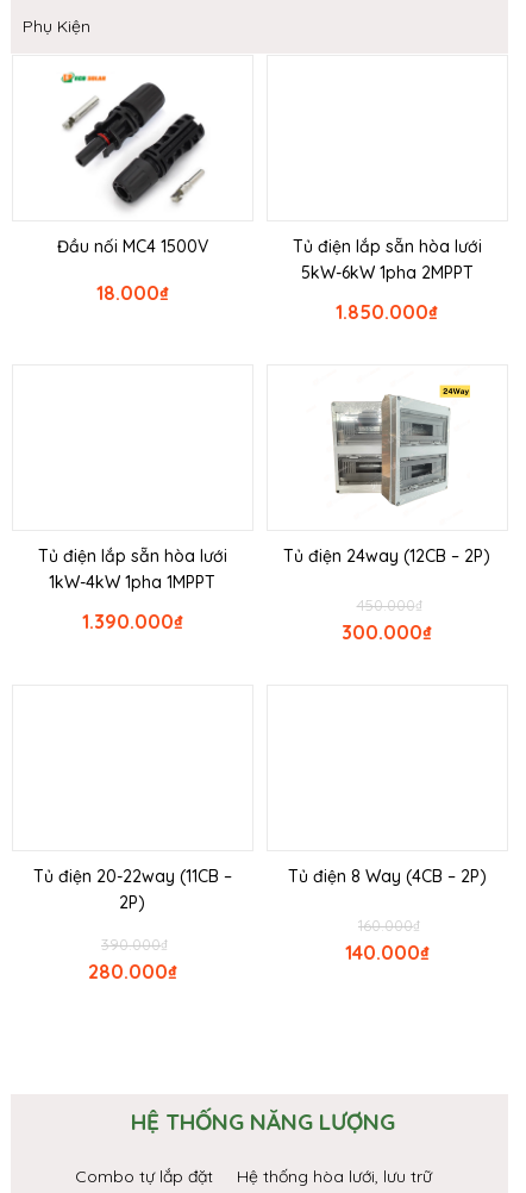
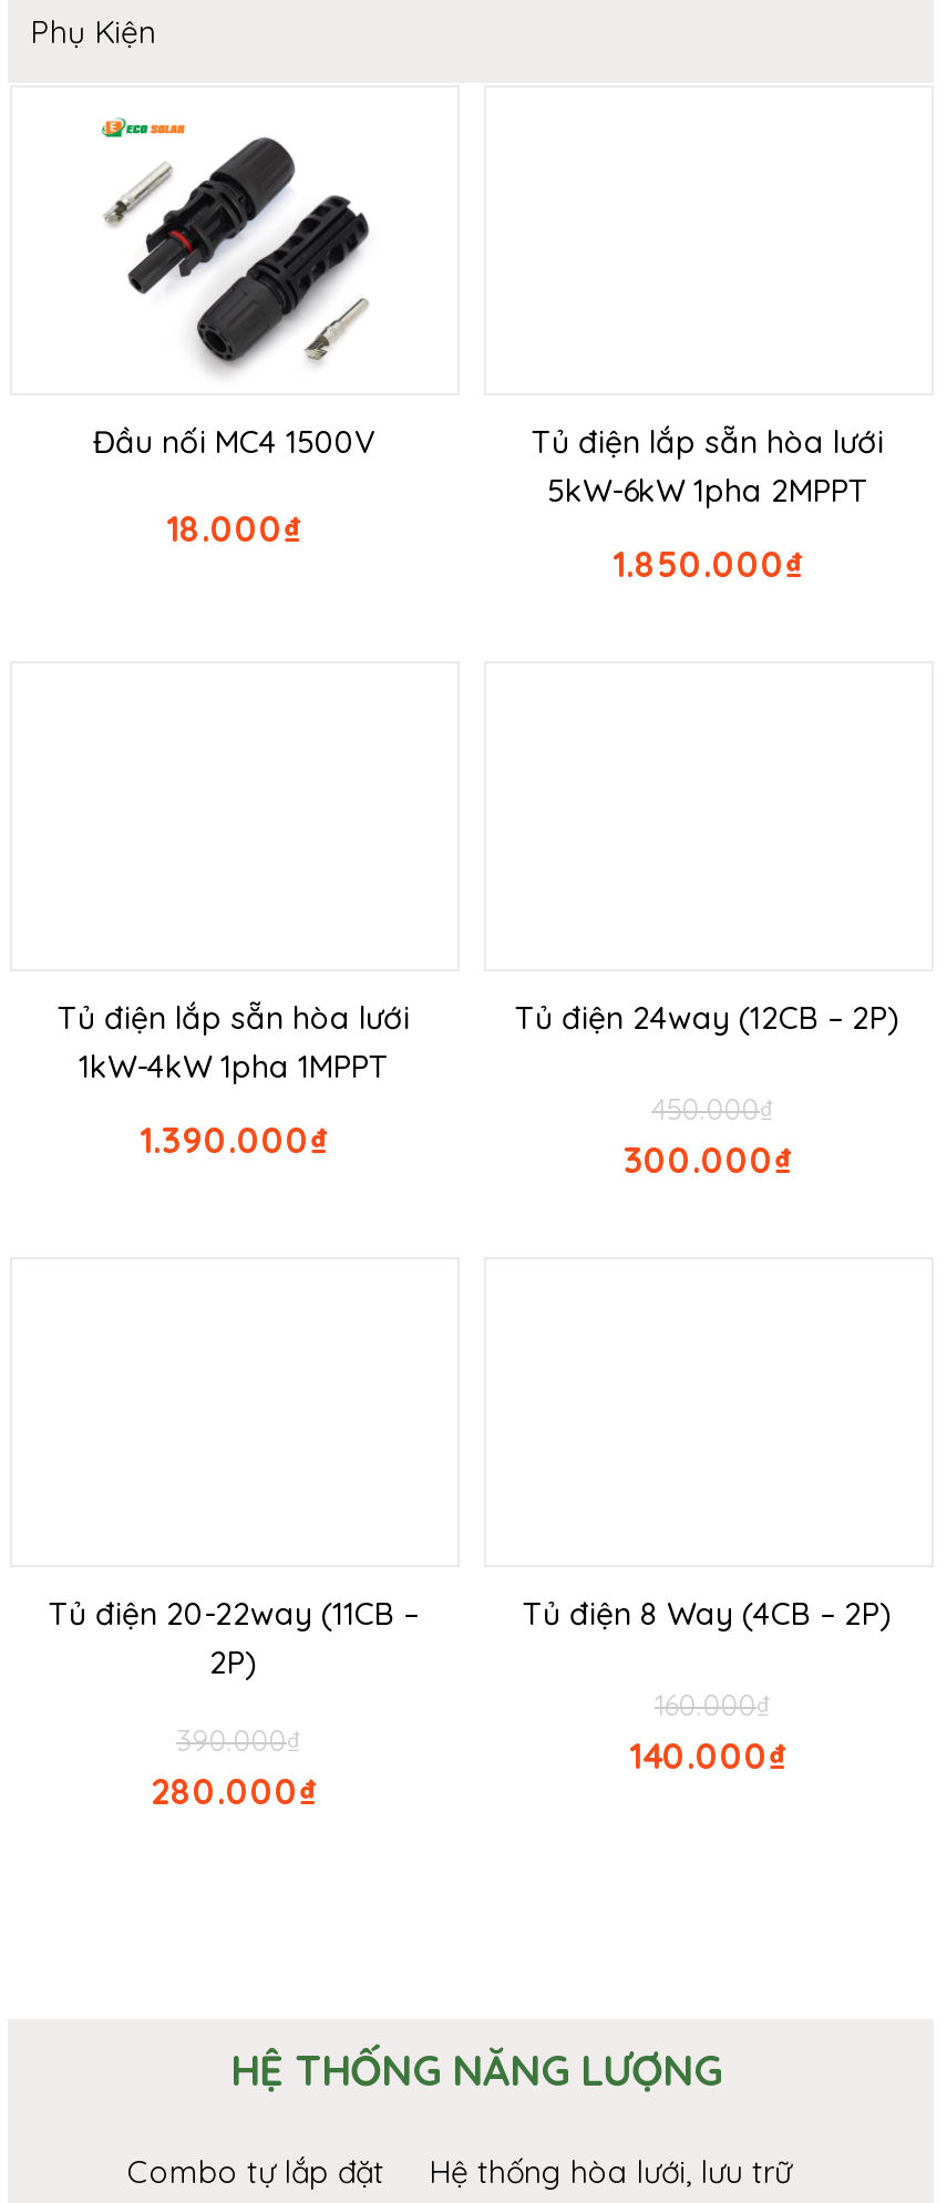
- [image]
